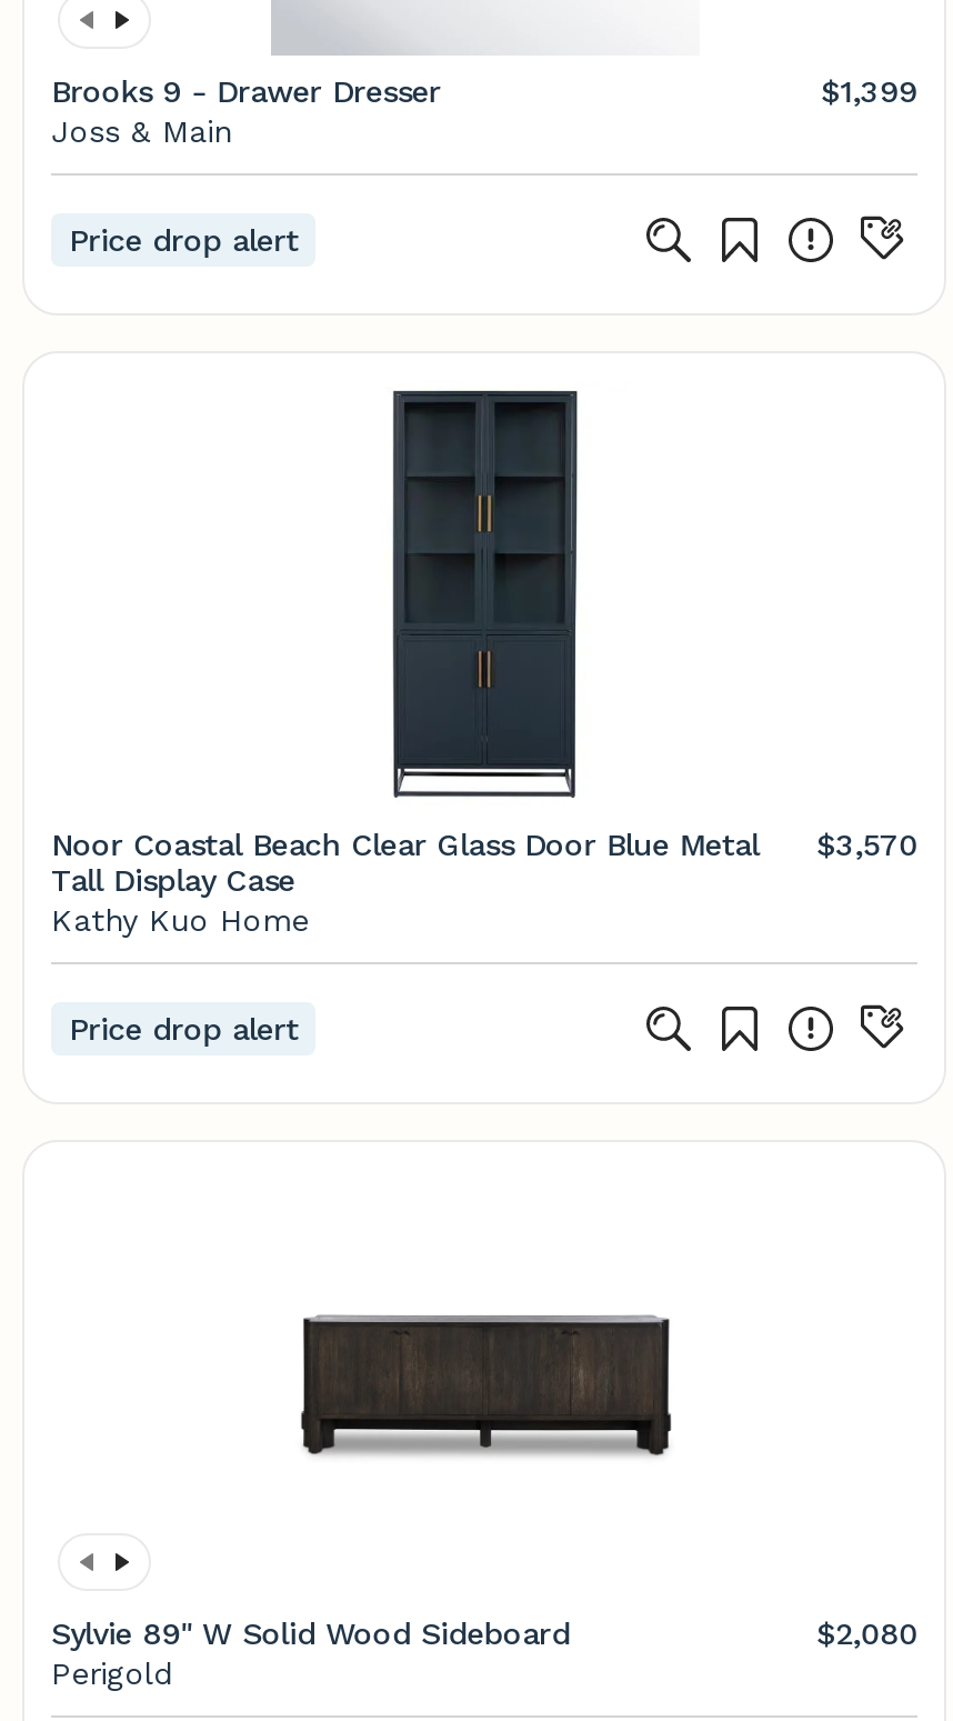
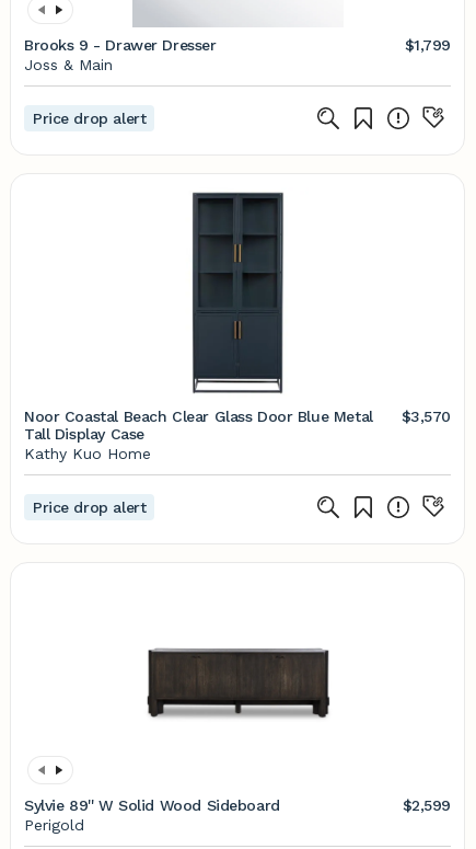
- $1,399
+ $1,799

- $2,080
+ $2,599
